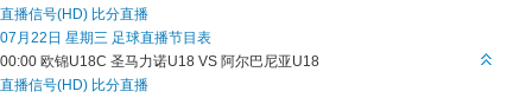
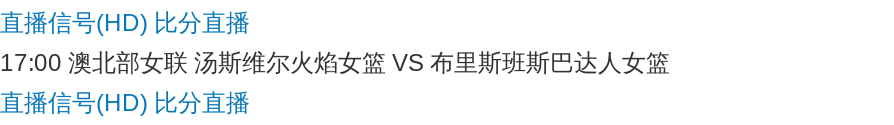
- 07月22日 星期三 足球直播节目表
- 00:00 欧锦U18C圣马力诺U18 VS 阿尔巴尼亚U18
+ 17:00 澳北部女联汤斯维尔火焰女篮 VS 布里斯班斯巴达人女篮
